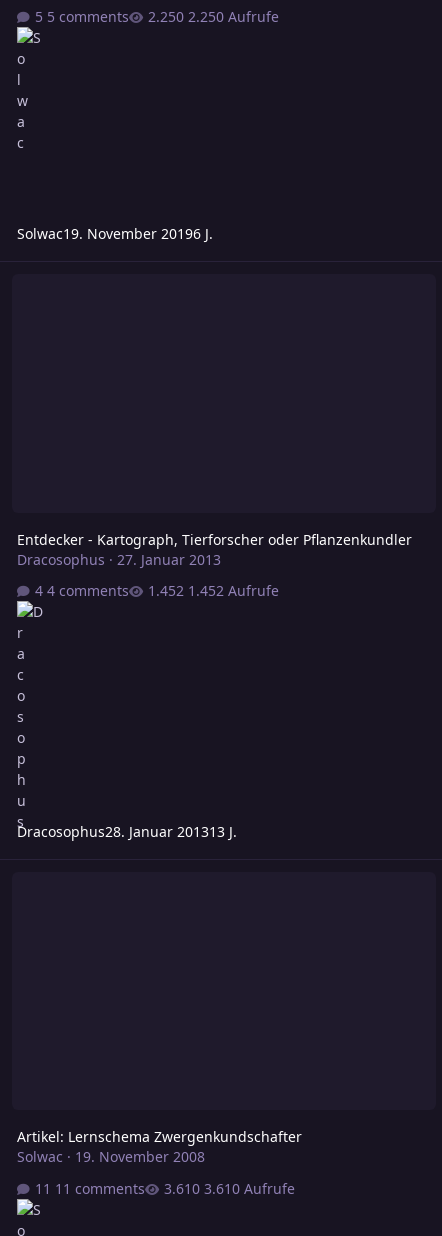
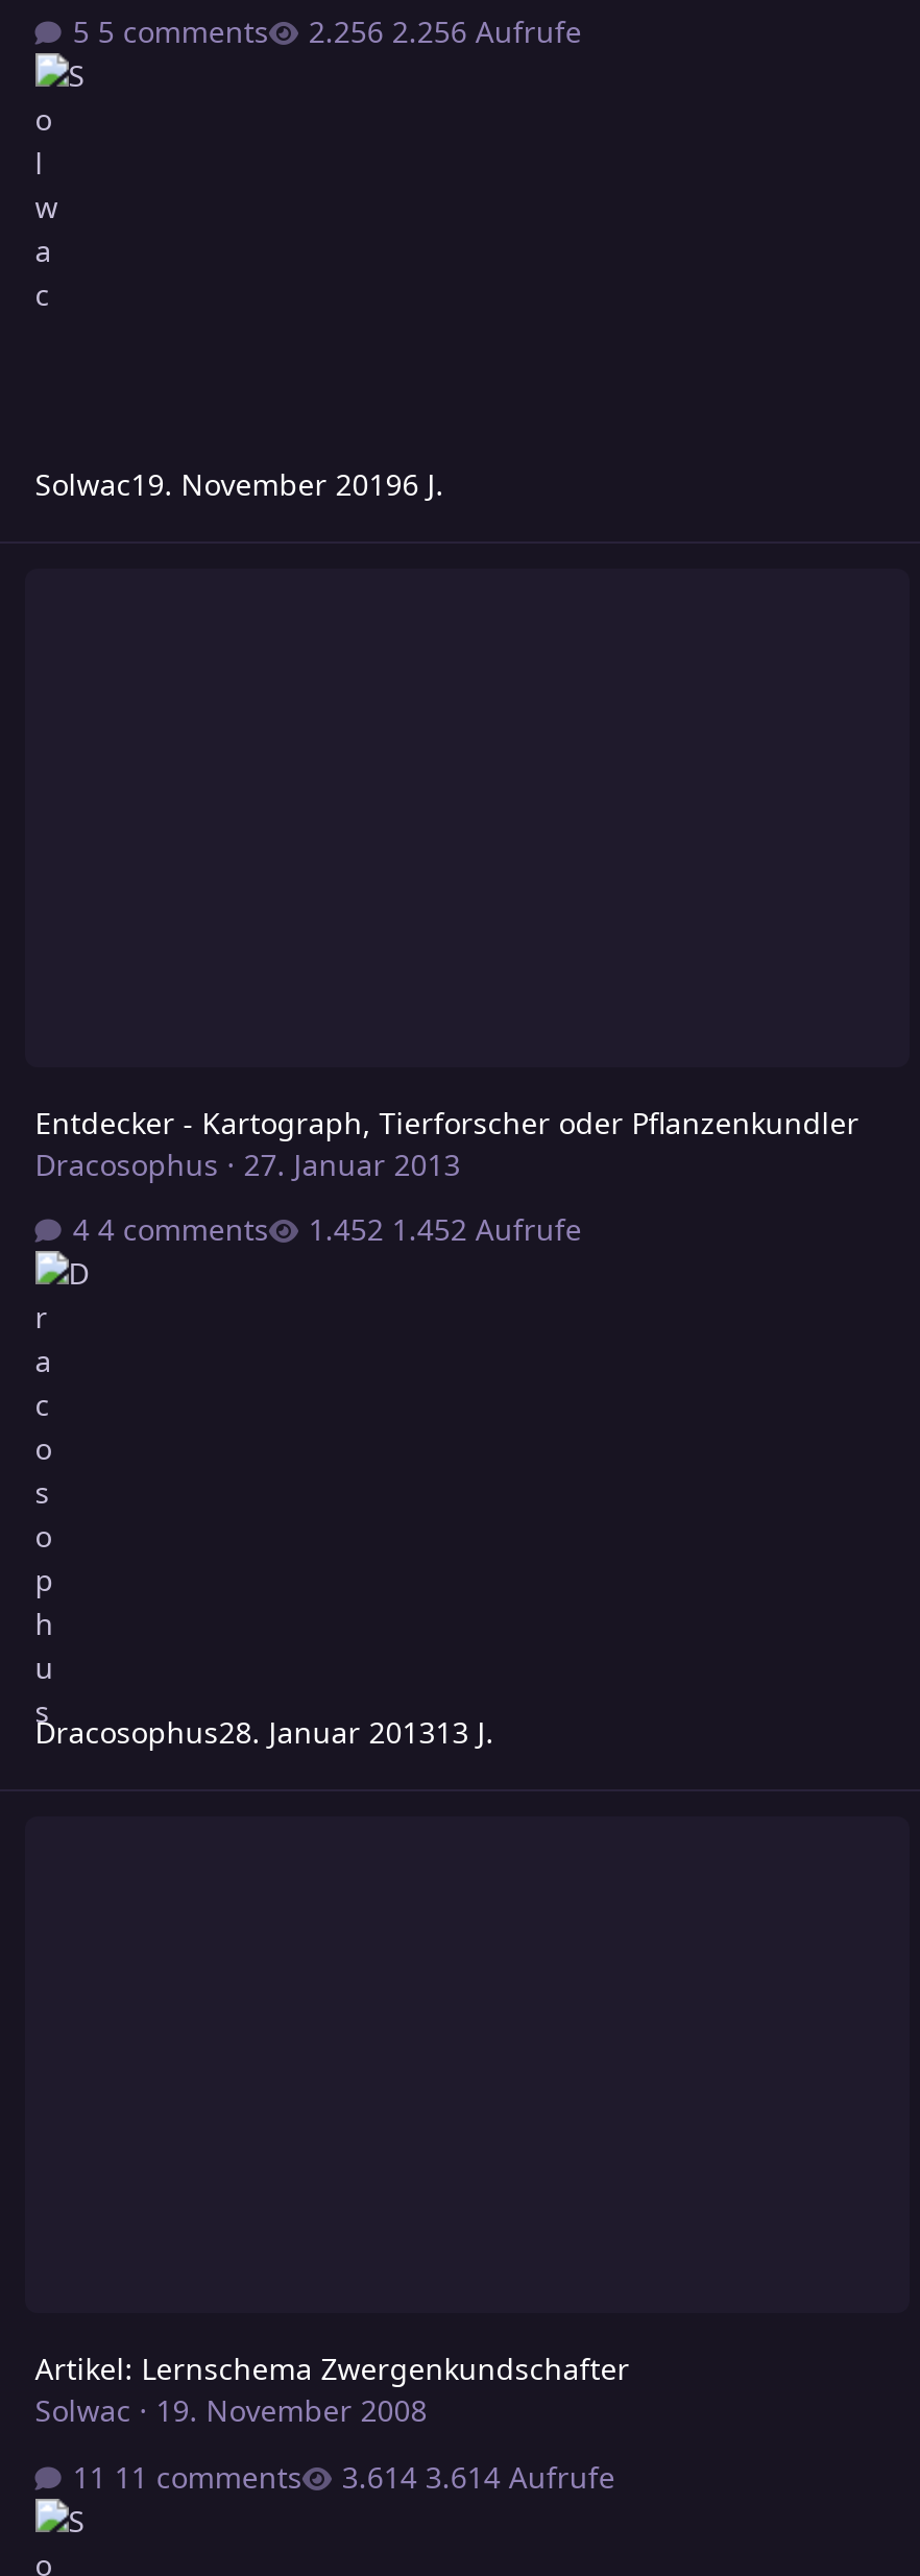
- 2.250 Aufrufe
+ 2.256 Aufrufe

- 3.610 Aufrufe
+ 3.614 Aufrufe
